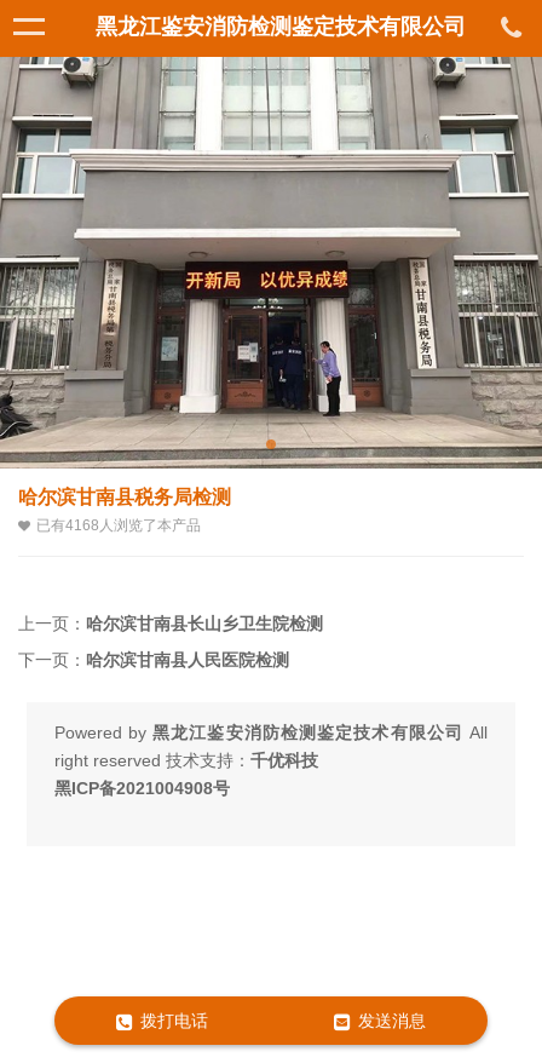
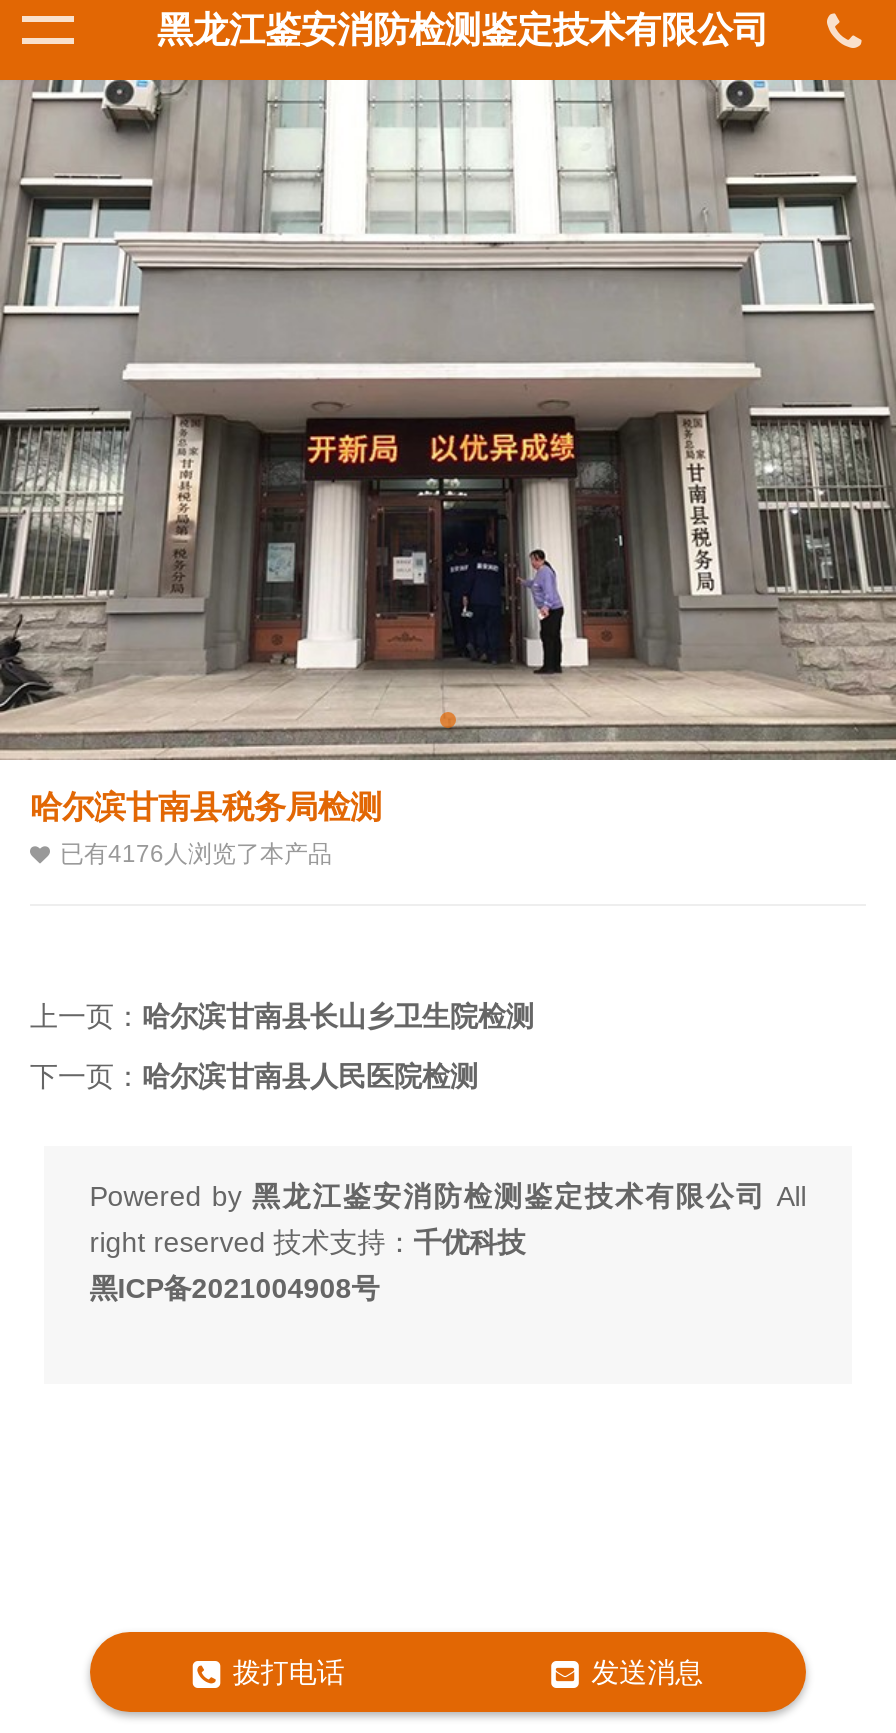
- 已有4168人浏览了本产品
+ 已有4176人浏览了本产品
